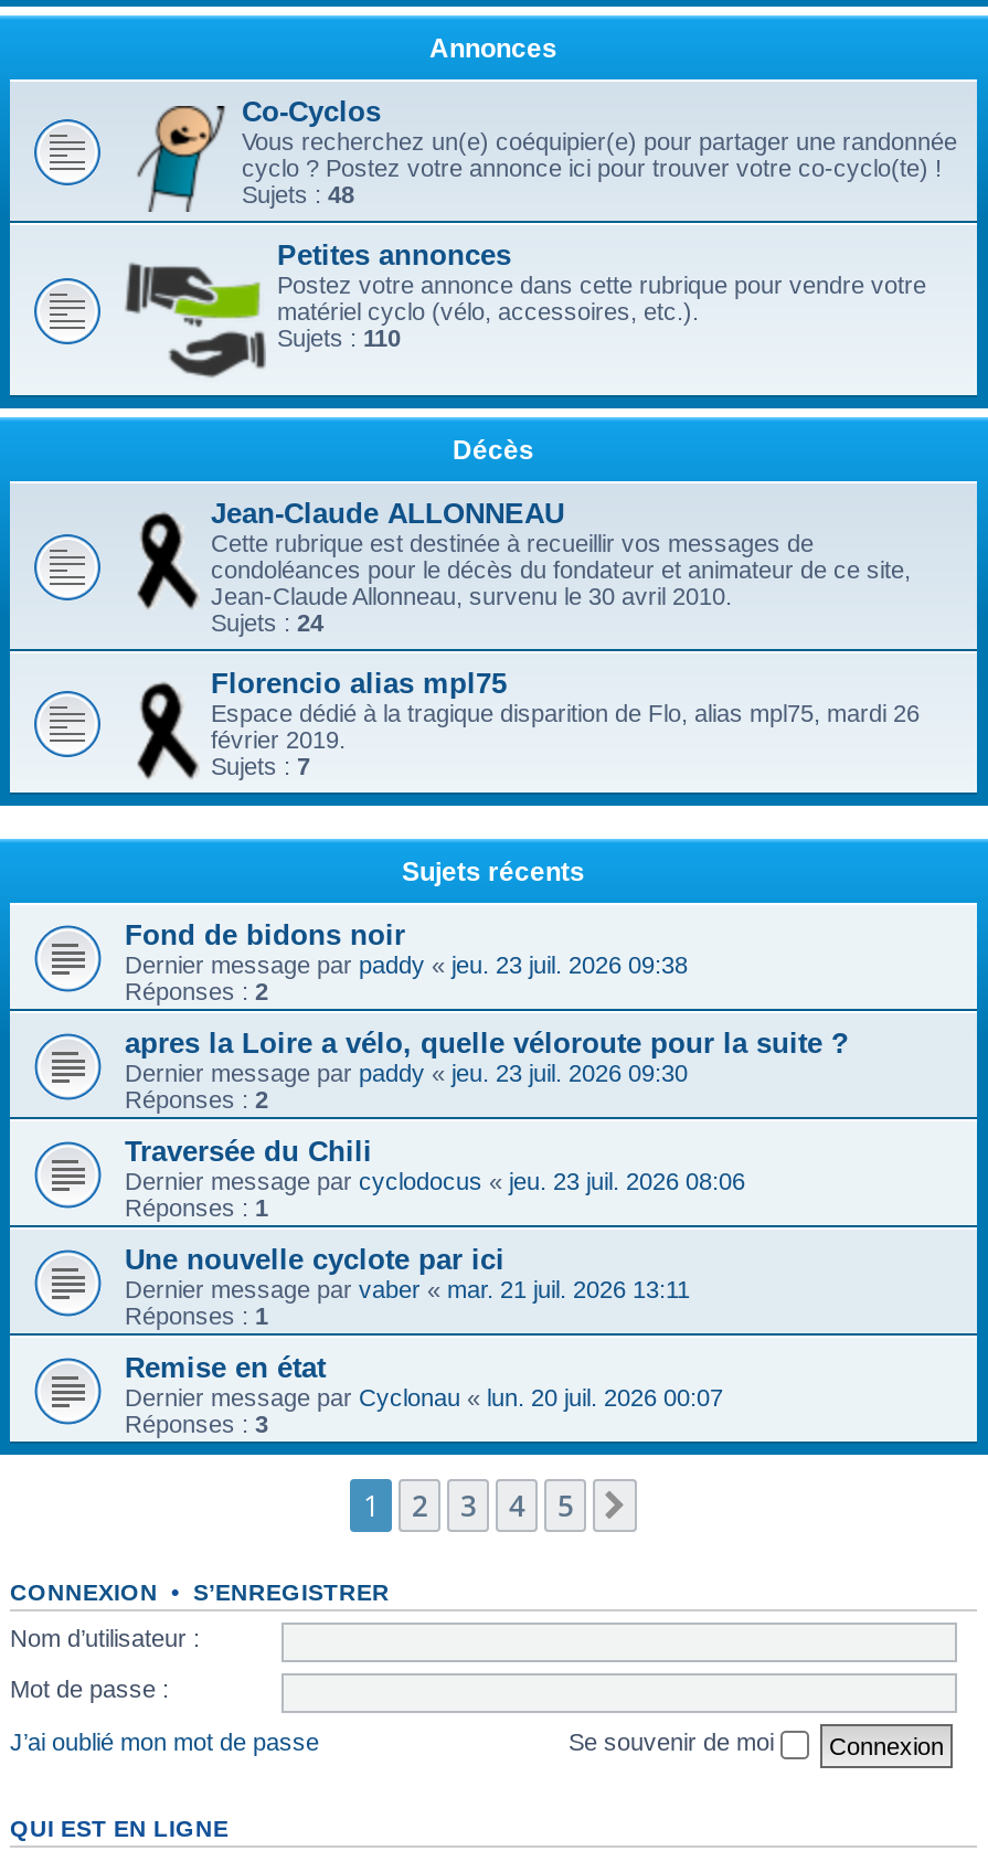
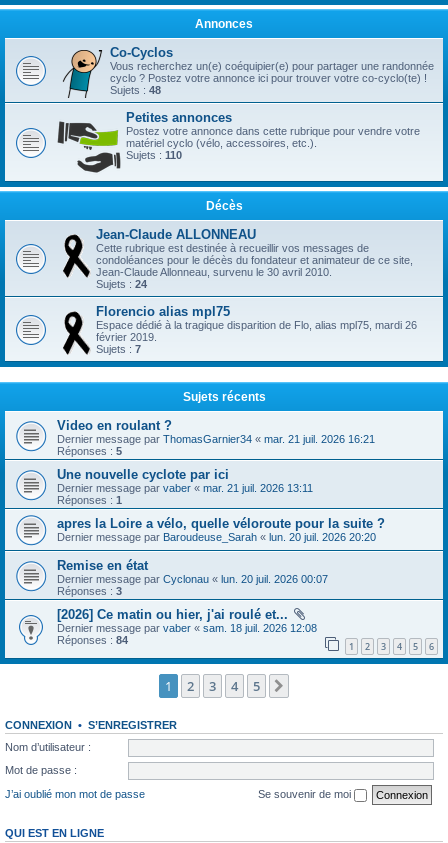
- Fond de bidons noir
- Dernier message par paddy «jeu. 23 juil. 2026 09:38
- Réponses : 2
- Dernier message par paddy «jeu. 23 juil. 2026 09:30
- Réponses : 2
- Traversée du Chili
- Dernier message par cyclodocus «jeu. 23 juil. 2026 08:06
- Réponses : 1
+ Video en roulant ?
+ Dernier message par ThomasGarnier34 «mar. 21 juil. 2026 16:21
+ Réponses : 5

moved down: apres la Loire a vélo, quelle véloroute pour la suite ?

moved up: Une nouvelle cyclote par ici | Dernier message par vaber«mar. 21 juil. 2026 13:11 | Réponses : 1

+ Dernier message par Baroudeuse_Sarah «lun. 20 juil. 2026 20:20

moved up: Remise en état | Dernier message par Cyclonau «lun. 20 juil. 2026 00:07 | Réponses : 3

+ [2026] Ce matin ou hier, j'ai roulé et...
+ Dernier message par vaber «sam. 18 juil. 2026 12:08
+ Réponses : 84
+ 1
+ 2
+ 3
+ 4
+ 5
+ 6
